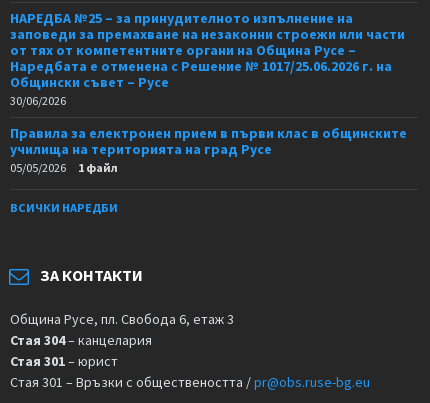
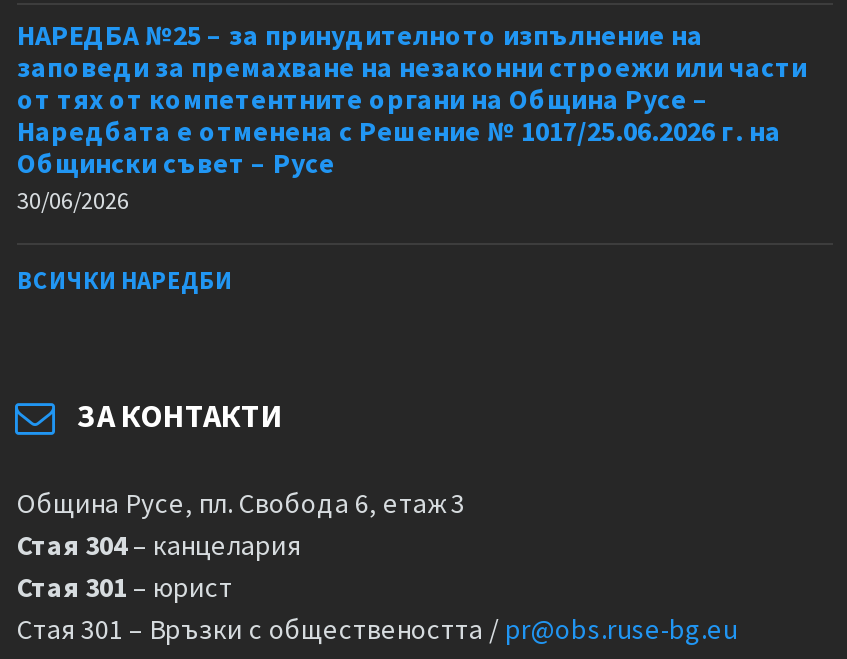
- Правила за електронен прием в първи клас в общинските
- училища на територията на град Русе
- 05/05/2026
- 1 файл
